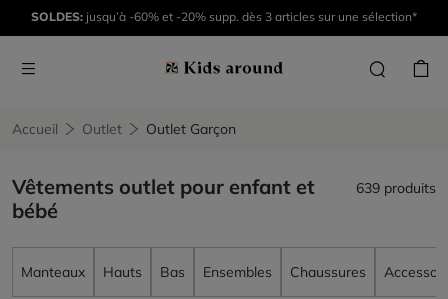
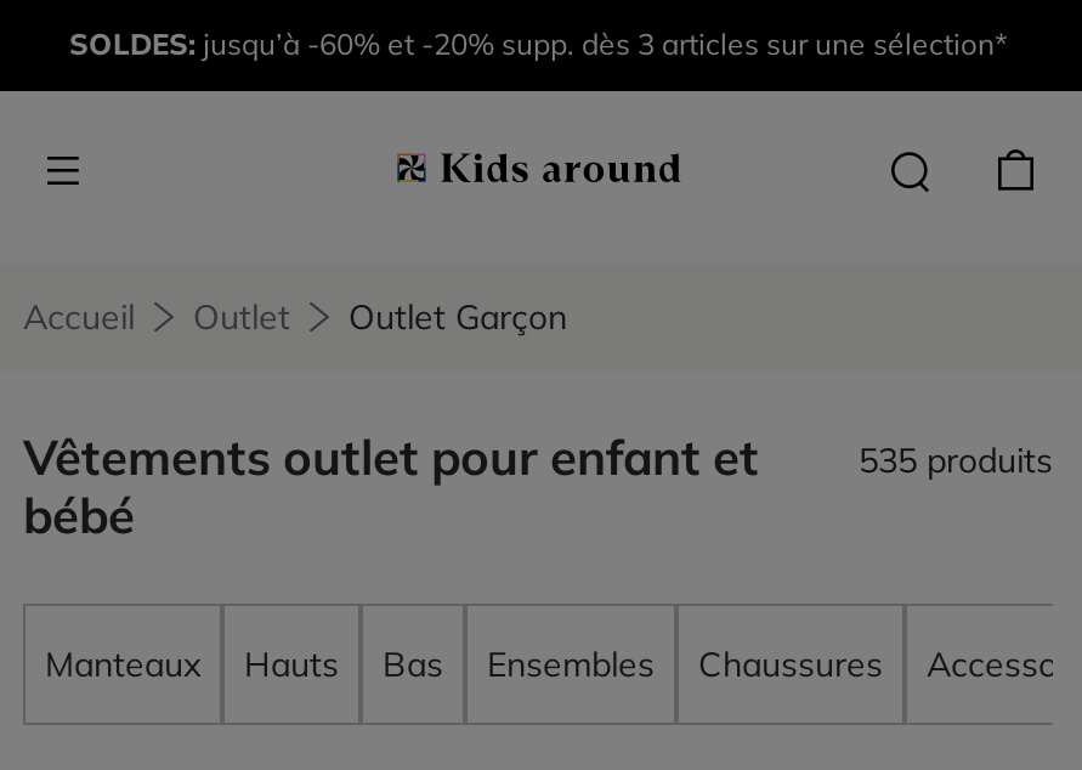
- 639 produits
+ 535 produits
